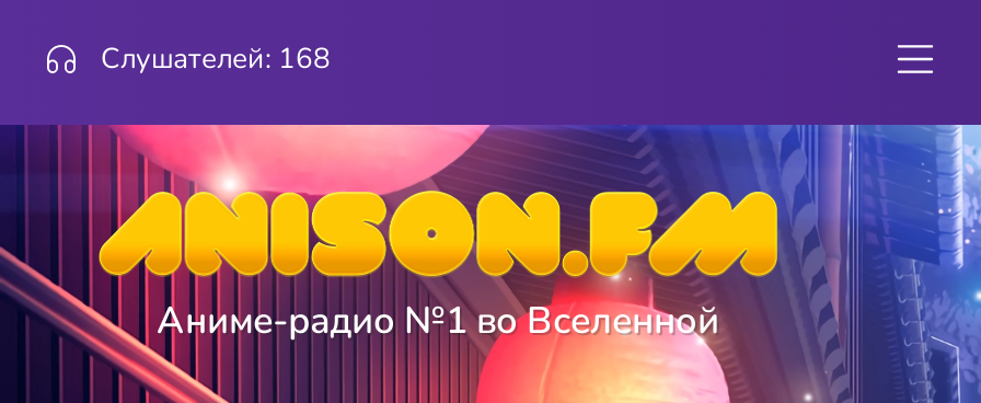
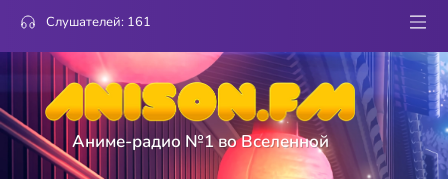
- Слушателей: 168
+ Слушателей: 161
